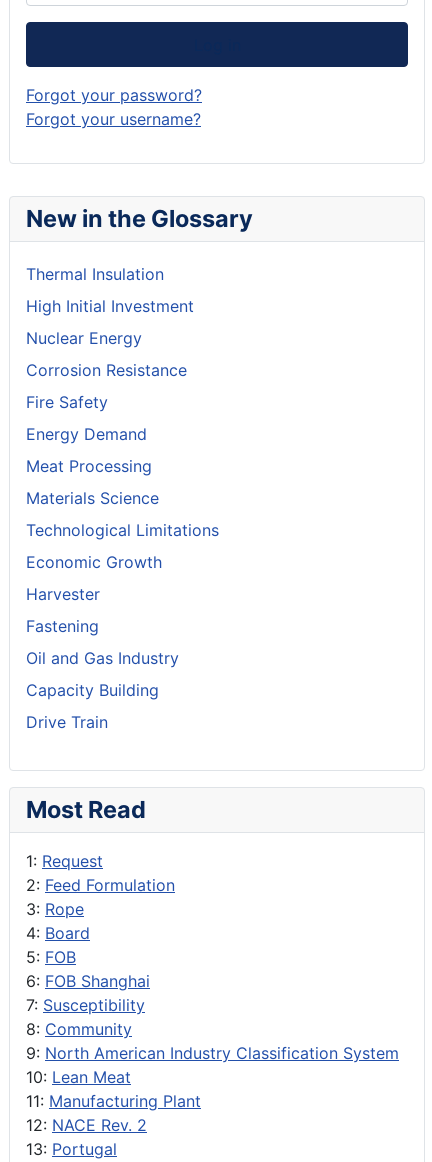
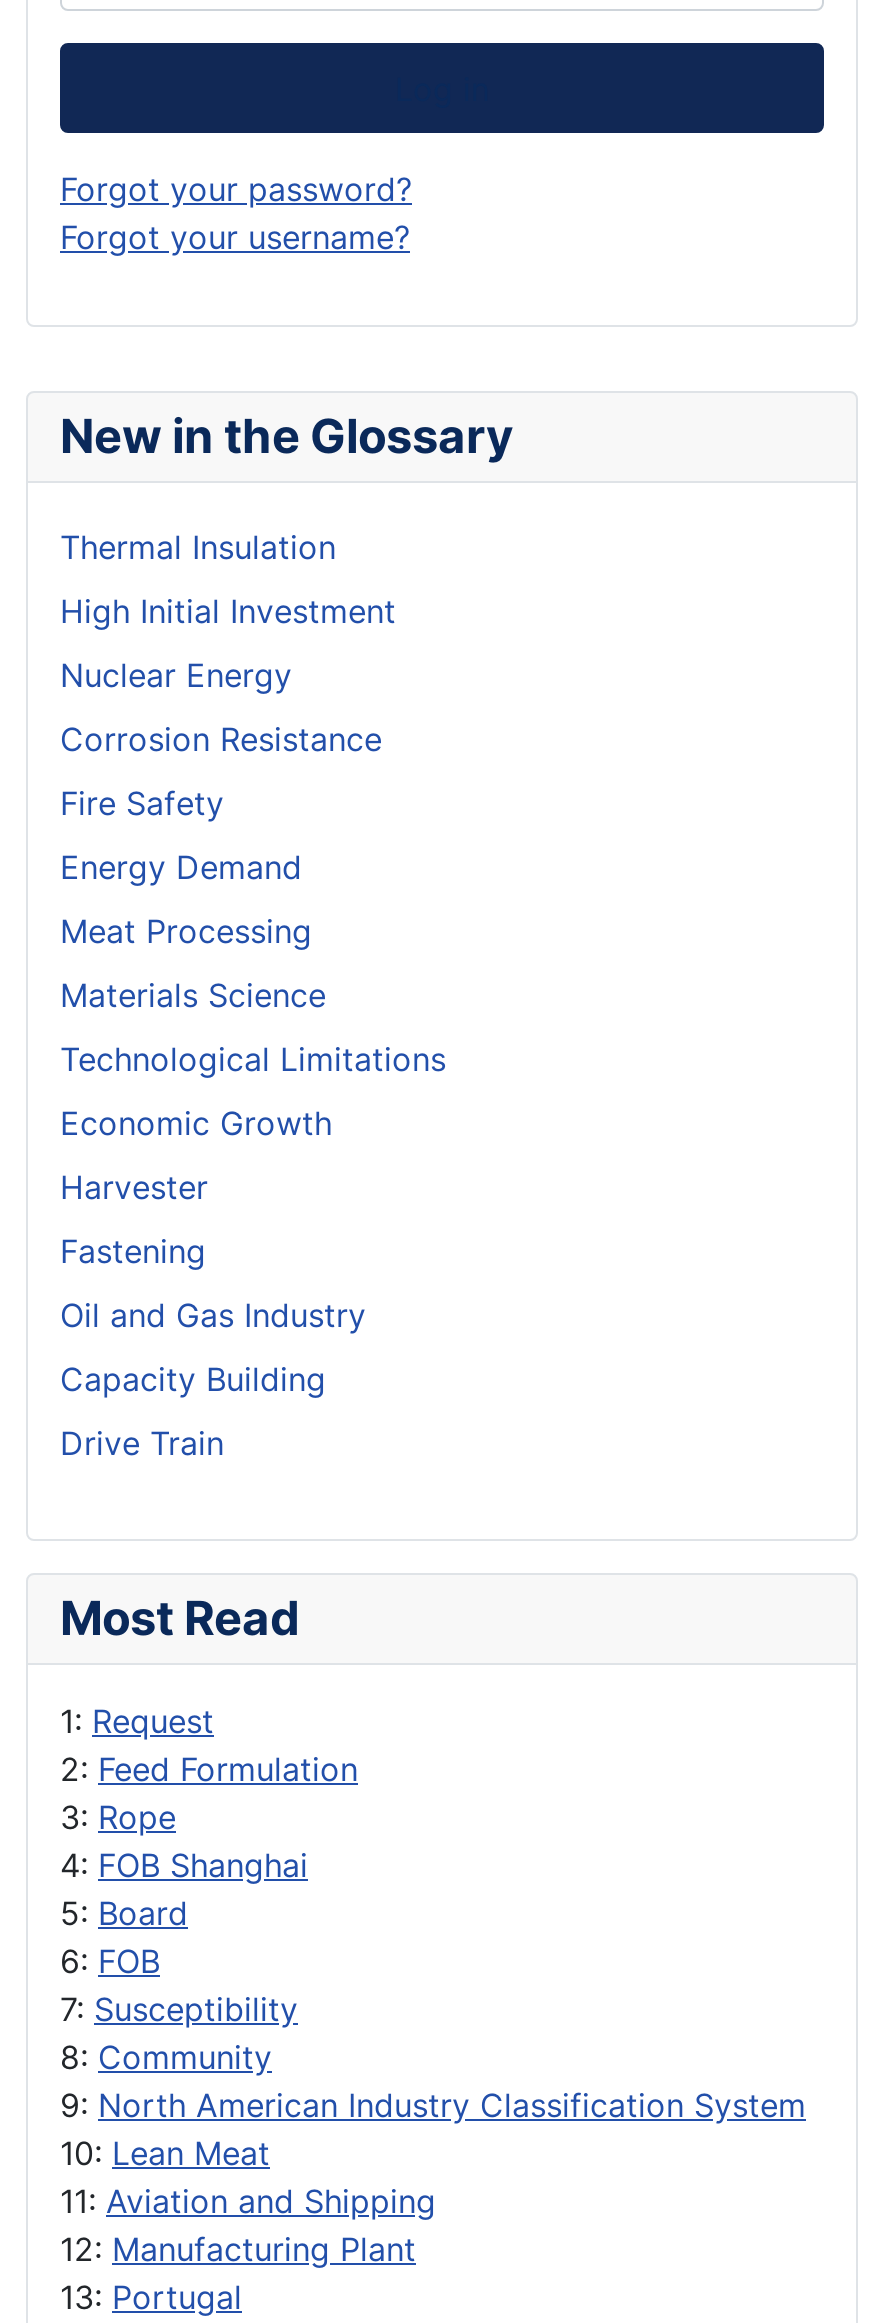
- 4: Board
- 5: FOB
- 6: FOB Shanghai
+ 4: FOB Shanghai
+ 5: Board
+ 6: FOB

- 11: Manufacturing Plant
- 12: NACE Rev. 2
+ 11: Aviation and Shipping
+ 12: Manufacturing Plant
